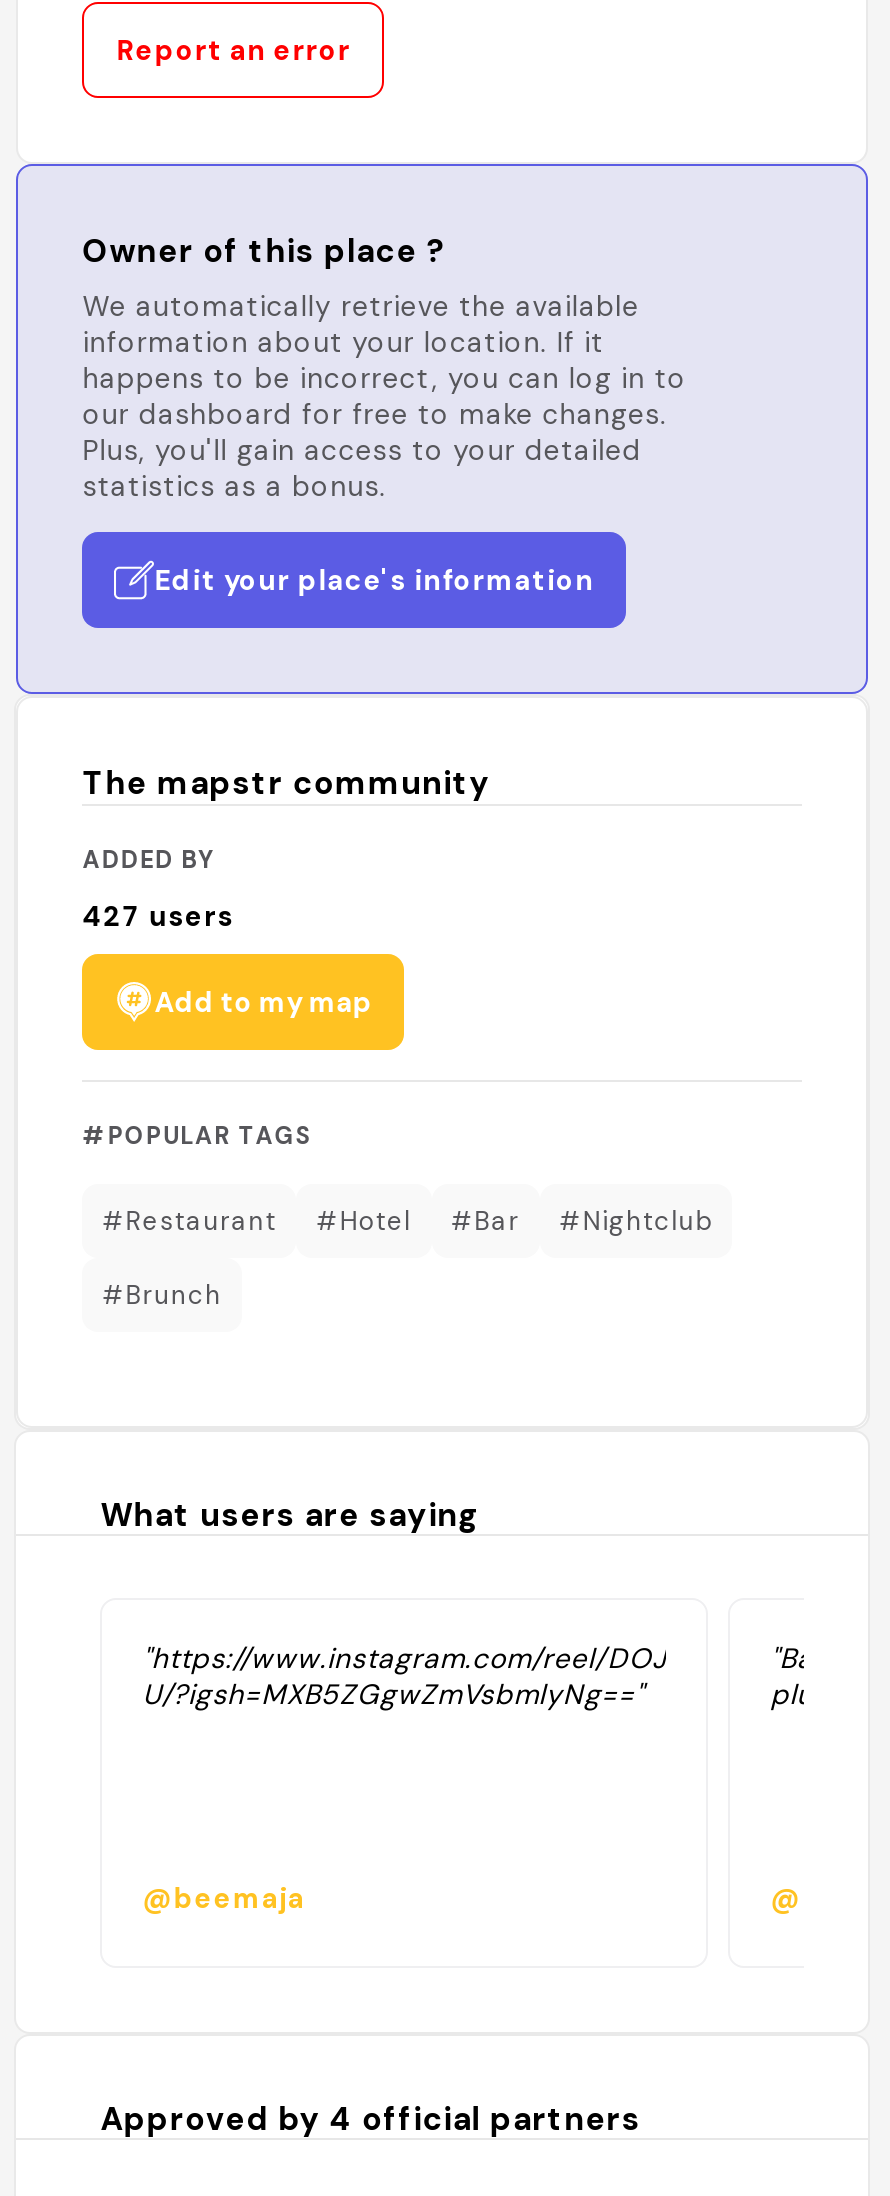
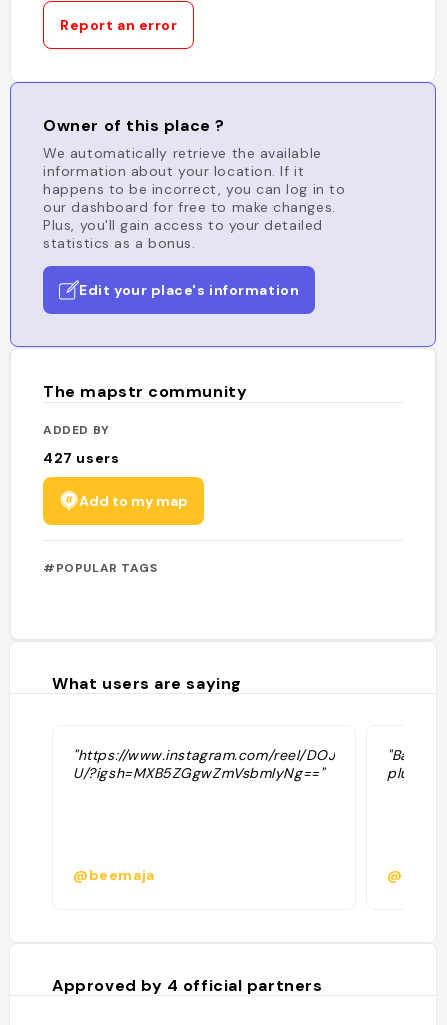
- #Restaurant
- #Hotel
- #Bar
- #Nightclub
- #Brunch
